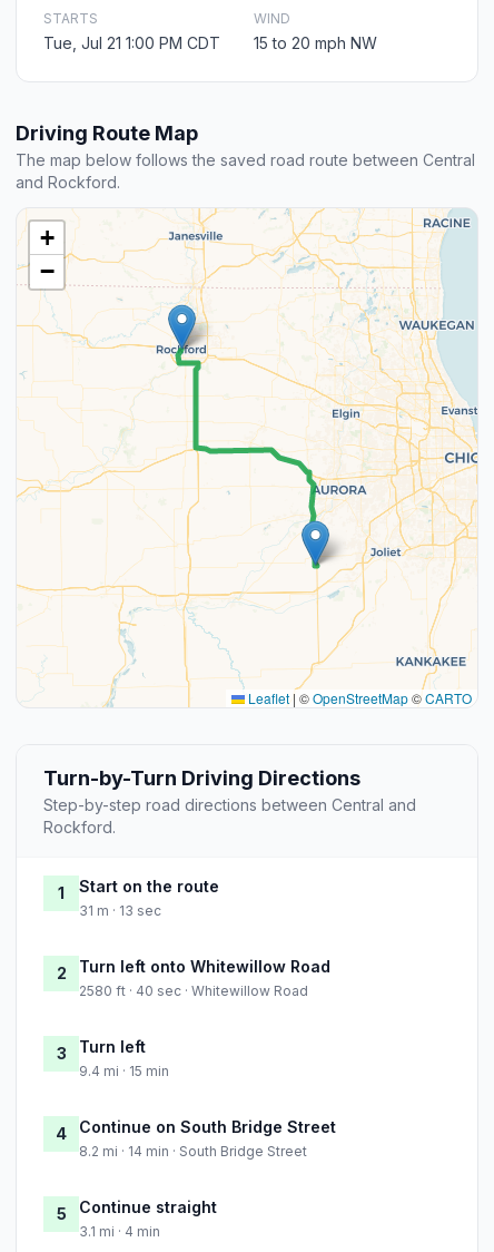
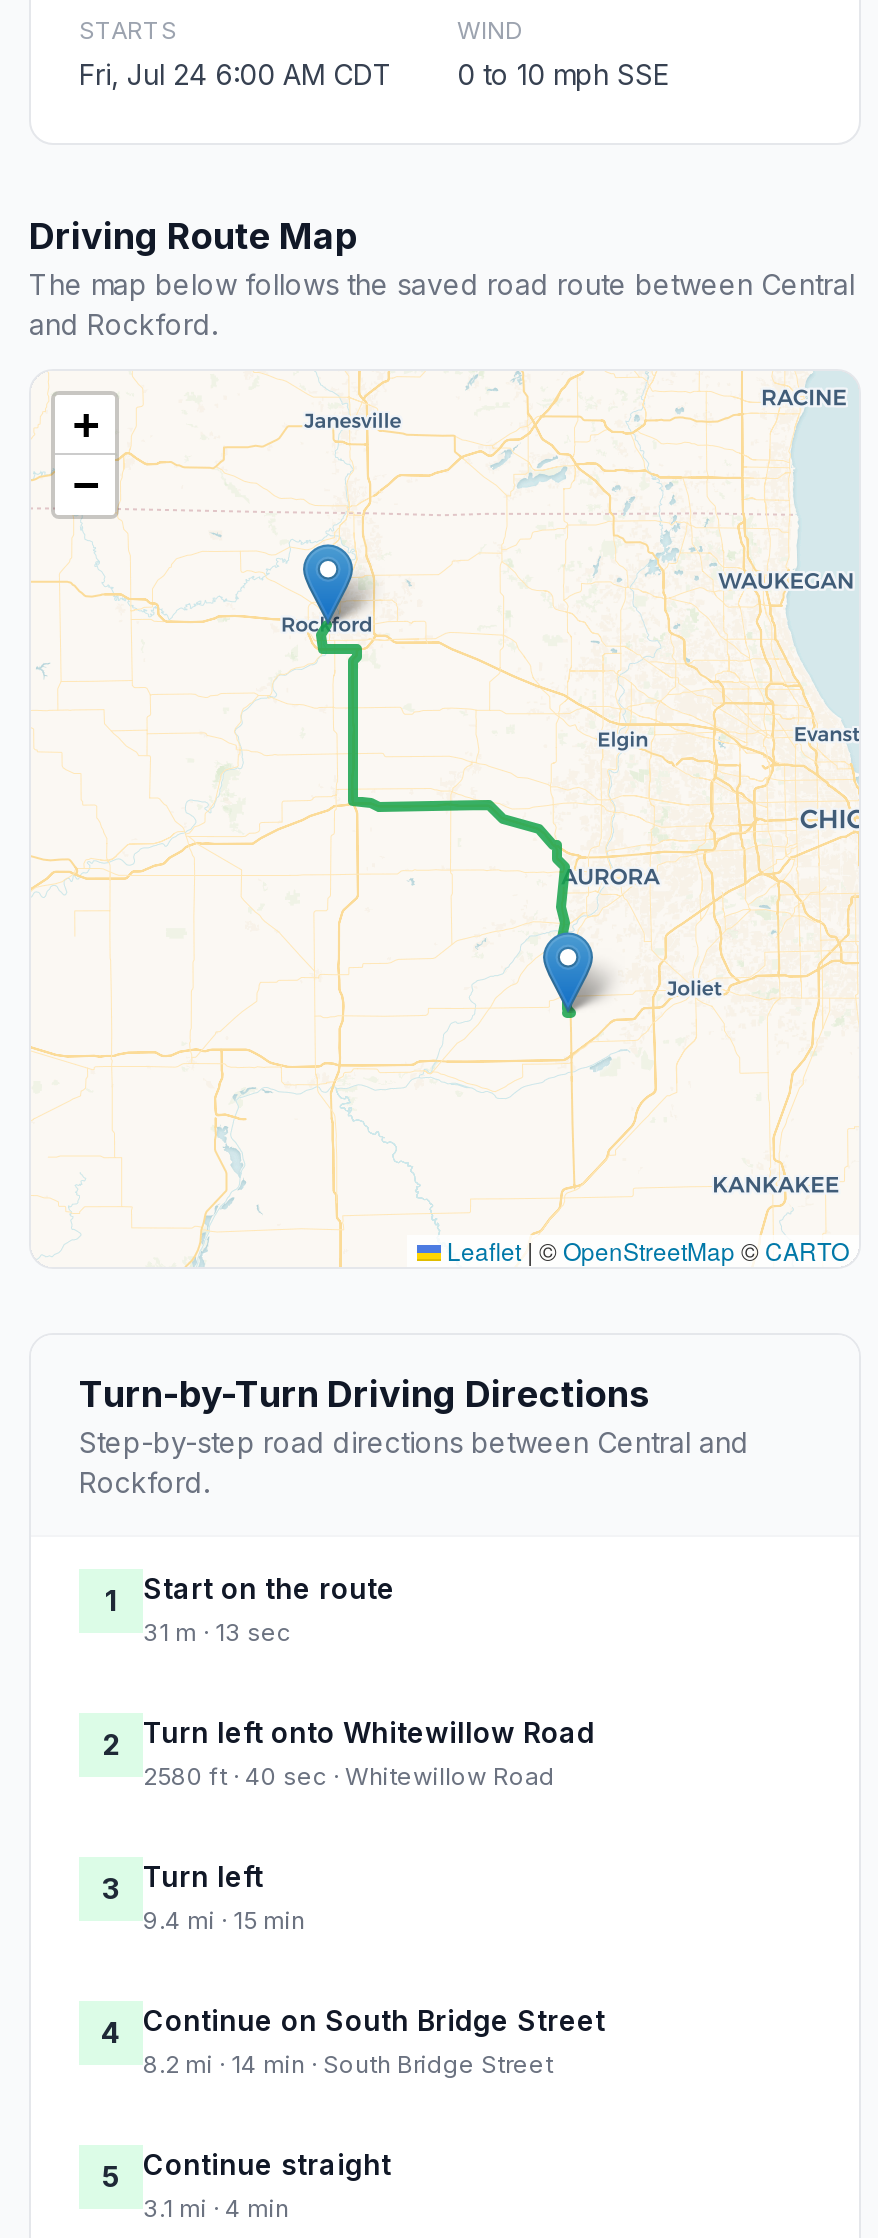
- Tue, Jul 21 1:00 PM CDT
+ Fri, Jul 24 6:00 AM CDT

- 15 to 20 mph NW
+ 0 to 10 mph SSE
